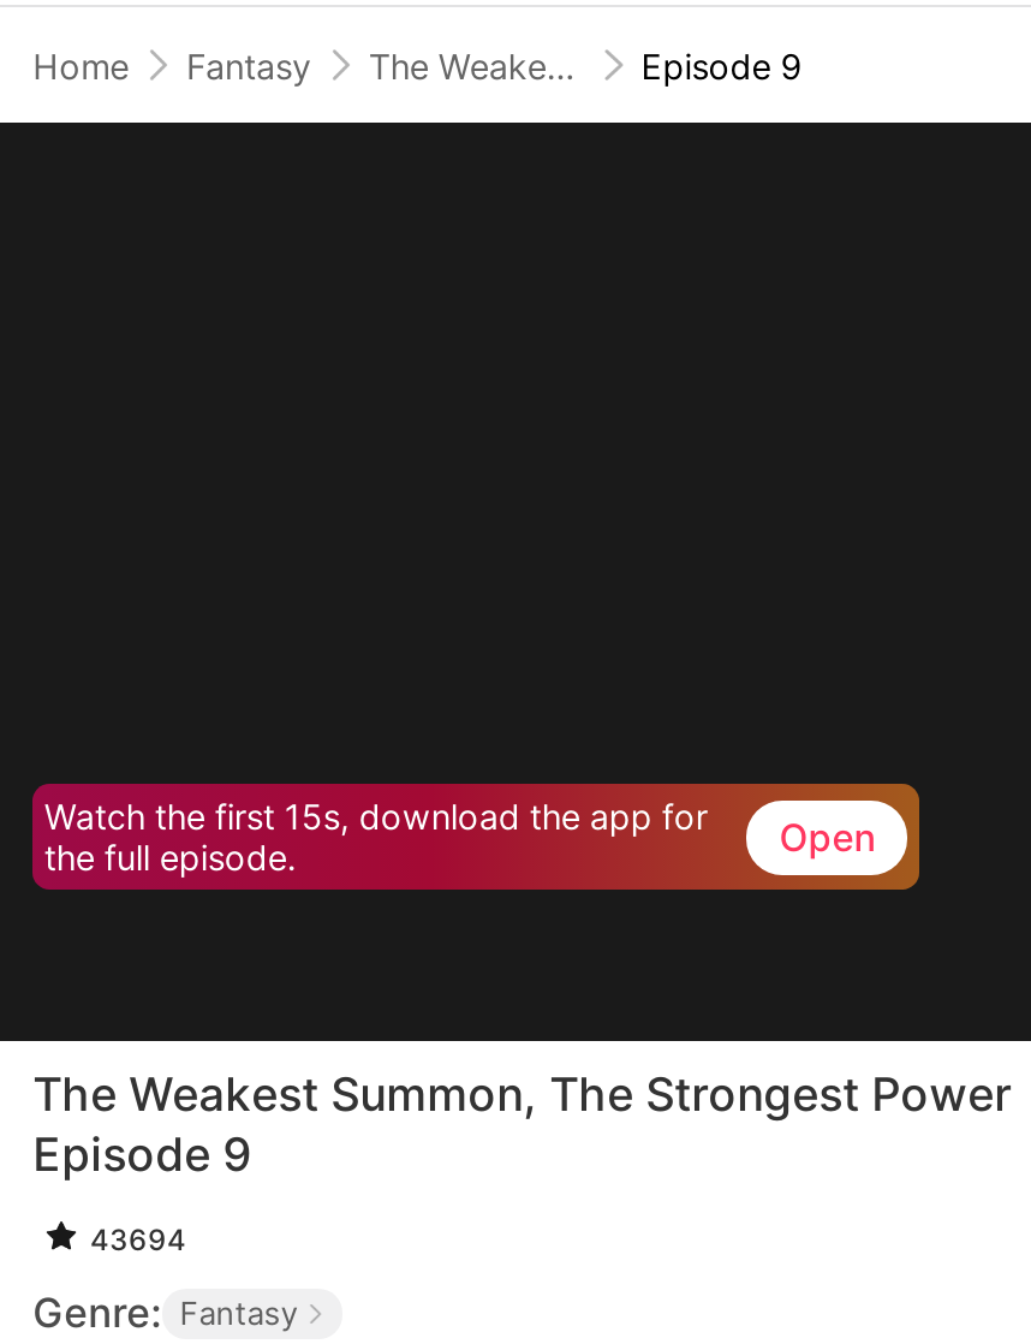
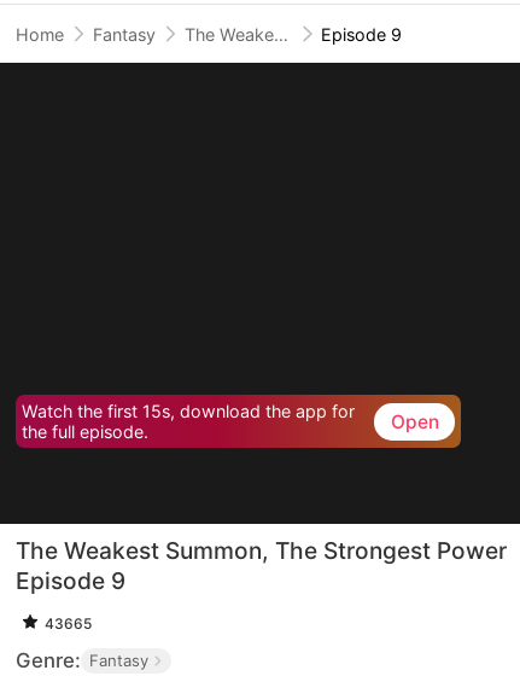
- 43694
+ 43665
